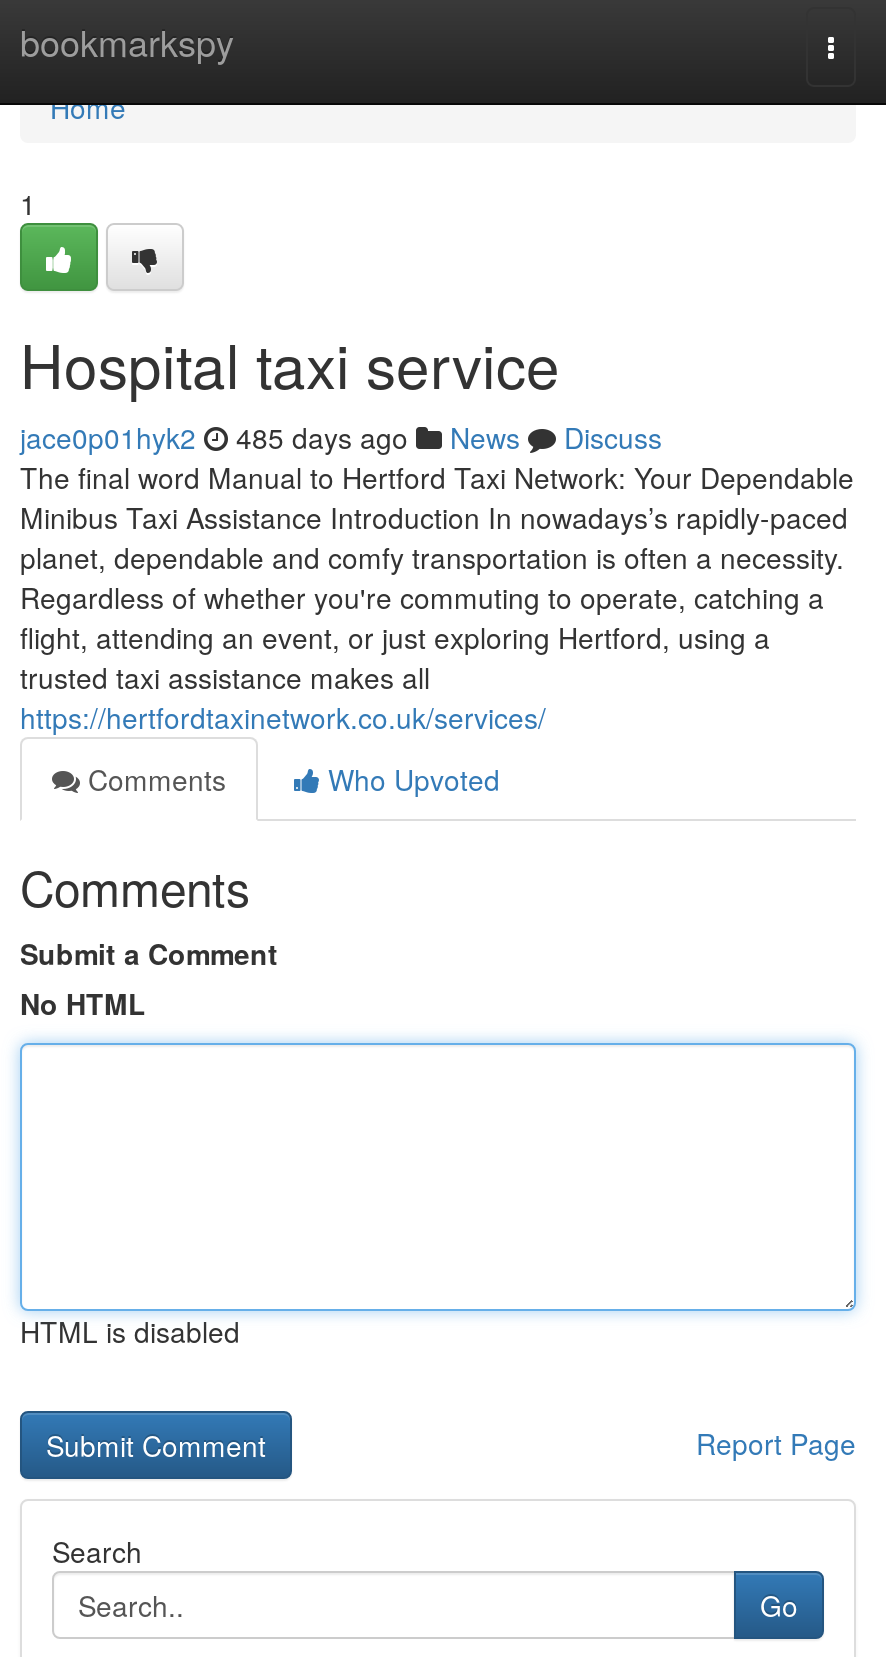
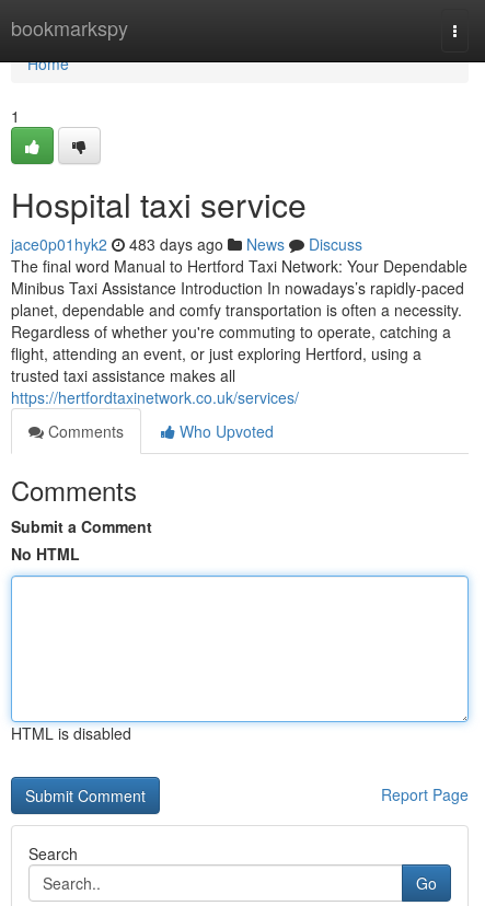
- jace0p01hyk2 485 days ago News Discuss
+ jace0p01hyk2 483 days ago News Discuss
